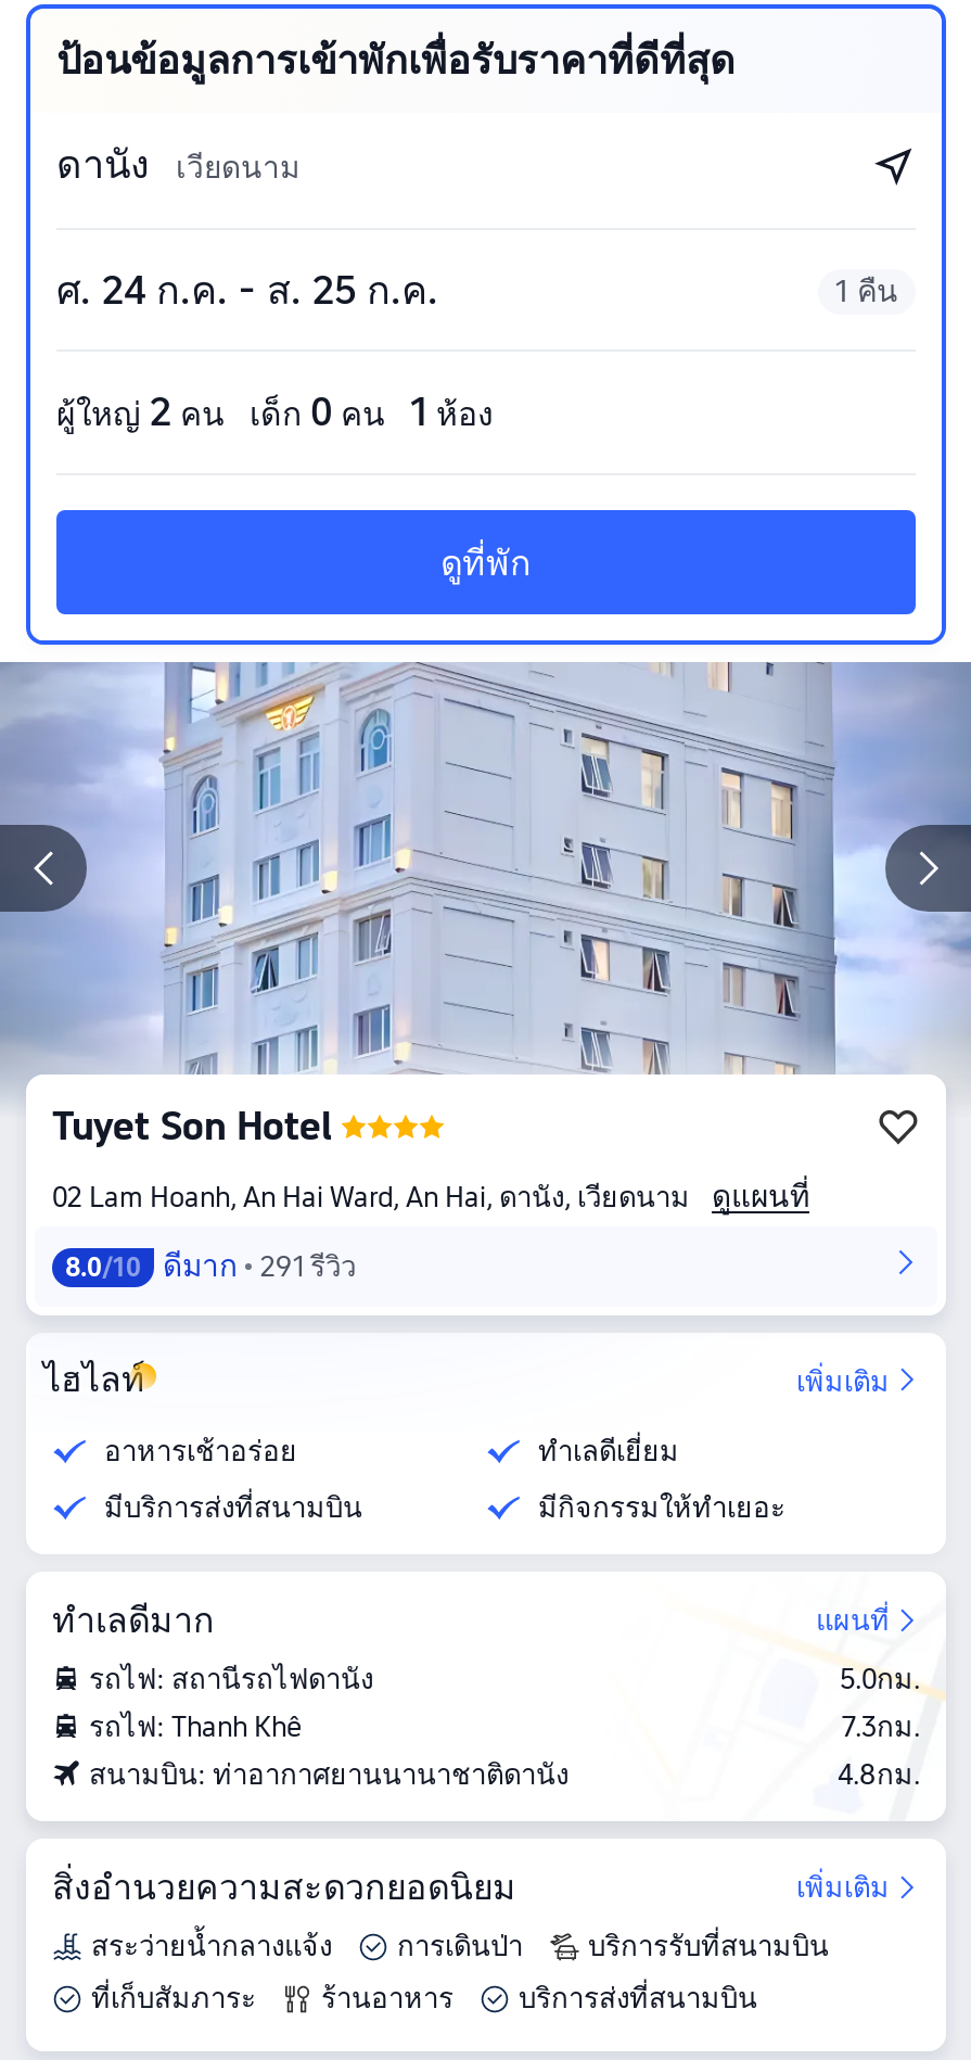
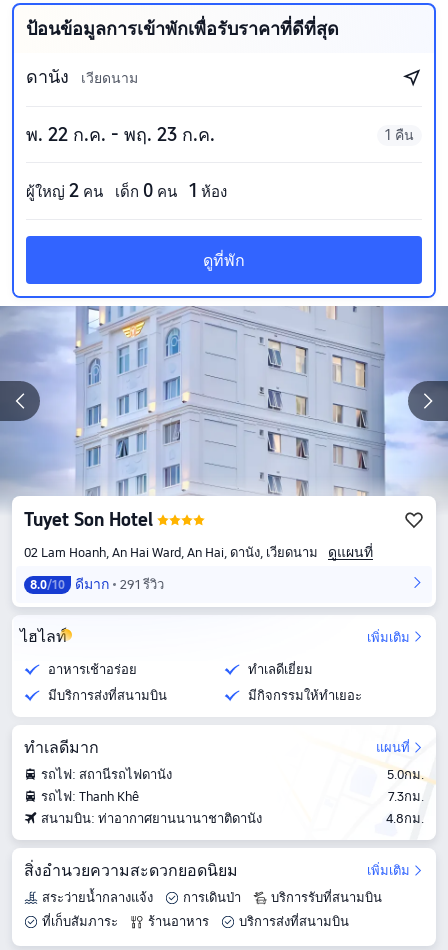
- ศ. 24 ก.ค. - ส. 25 ก.ค.
+ พ. 22 ก.ค. - พฤ. 23 ก.ค.
